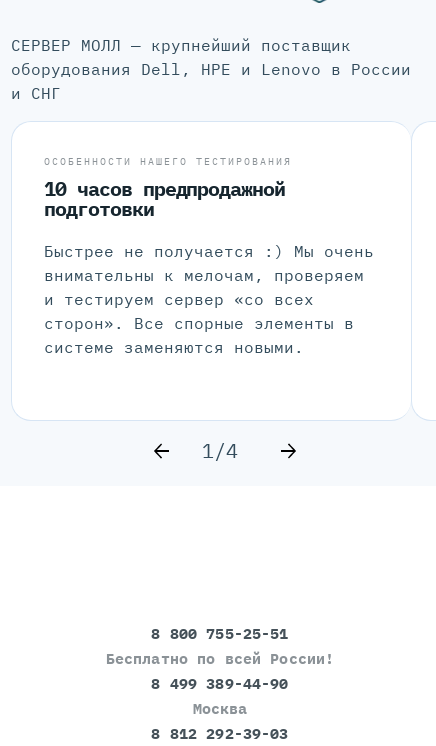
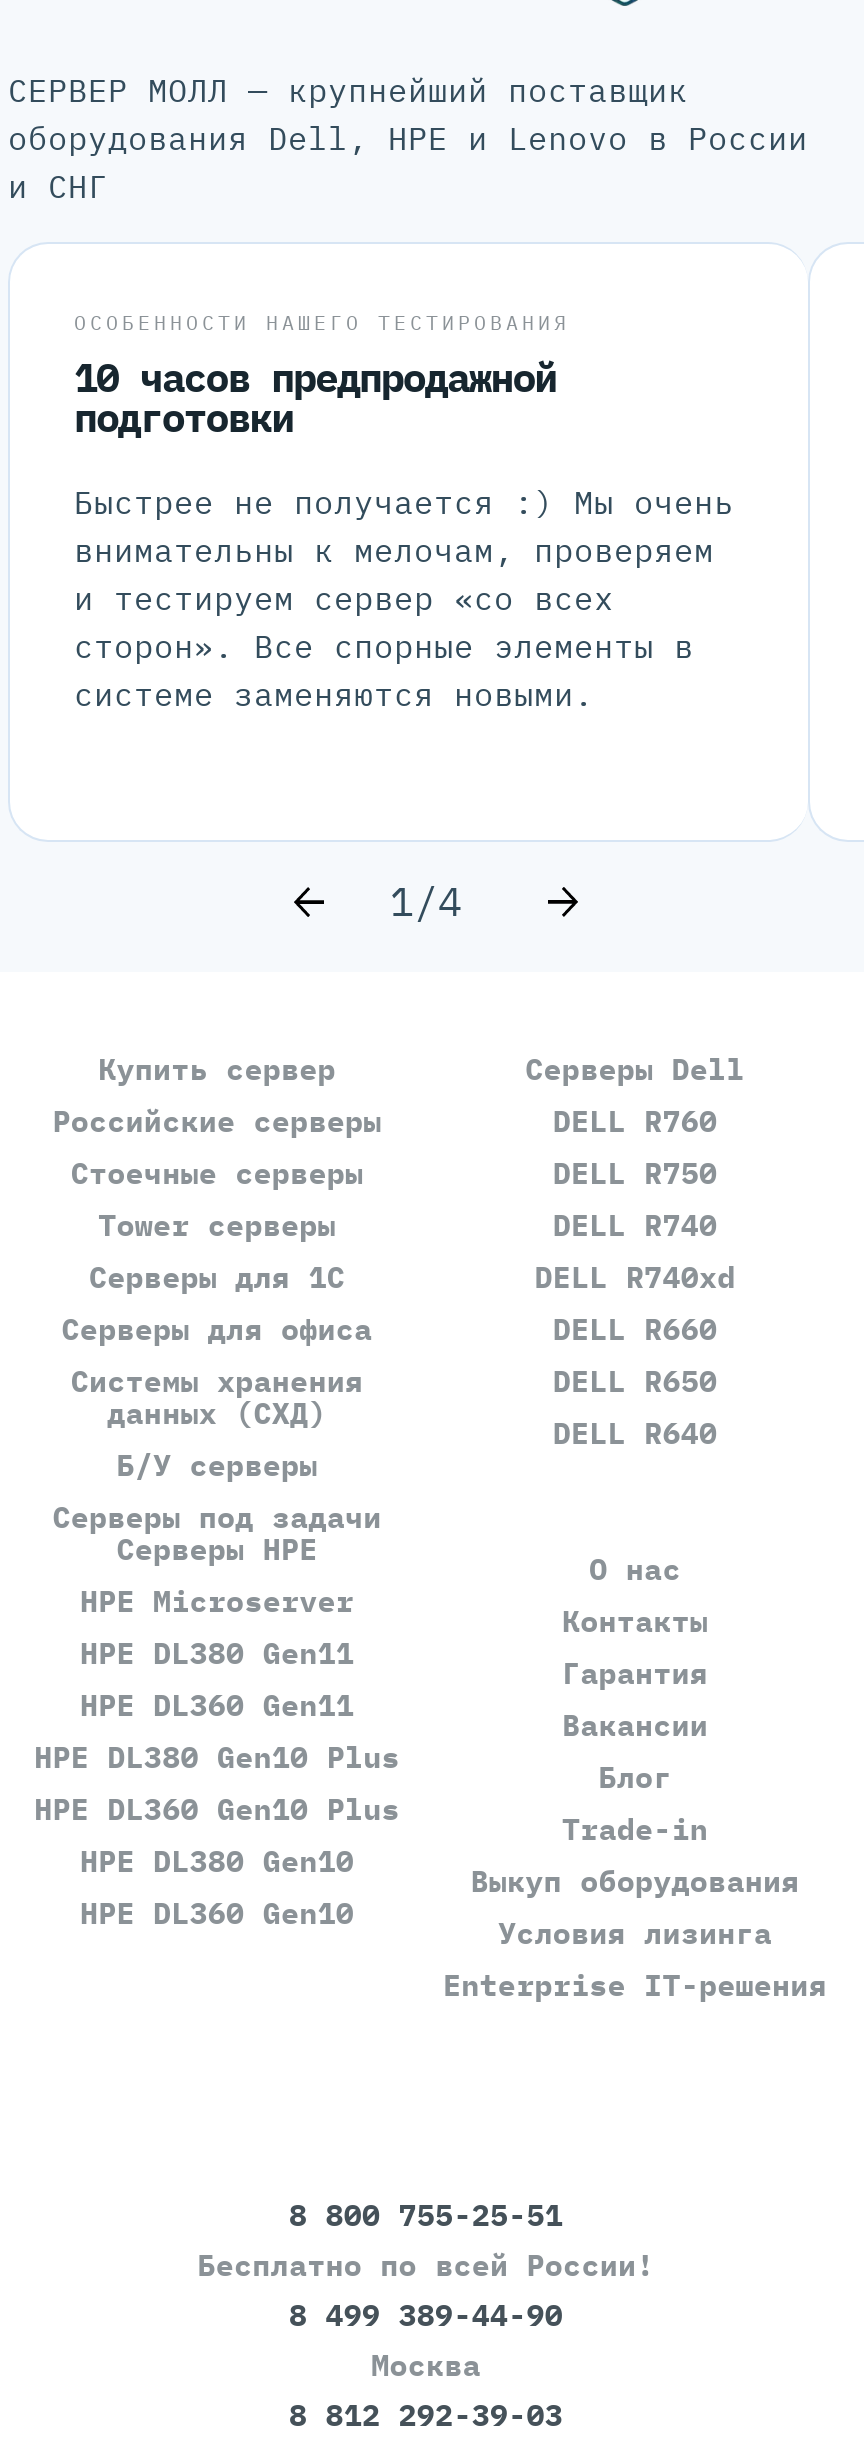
+ Серверы Dell
+ DELL R760
+ DELL R750
+ DELL R740
+ DELL R740xd
+ DELL R660
+ DELL R650
+ DELL R640
+ Серверы HPE
+ HPE Microserver
+ HPE DL380 Gen11
+ HPE DL360 Gen11
+ HPE DL380 Gen10 Plus
+ HPE DL360 Gen10 Plus
+ HPE DL380 Gen10
+ HPE DL360 Gen10

+ Купить сервер
+ Российские серверы
+ Стоечные серверы
+ Tower серверы
+ Серверы для 1С
+ Серверы для офиса
+ Системы хранения
+ данных (СХД)
+ Б/У серверы
+ Серверы под задачи

+ О нас
+ Контакты
+ Гарантия
+ Вакансии
+ Блог
+ Trade-in
+ Выкуп оборудования
+ Условия лизинга
+ Enterprise IT-решения
